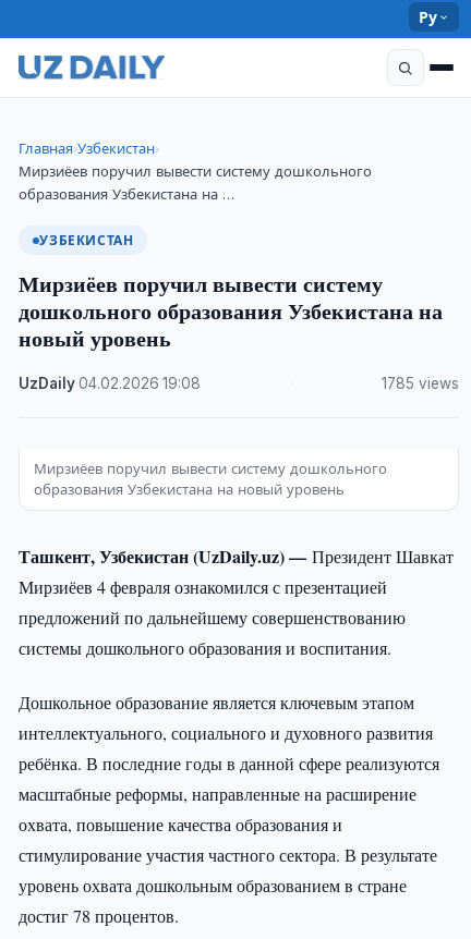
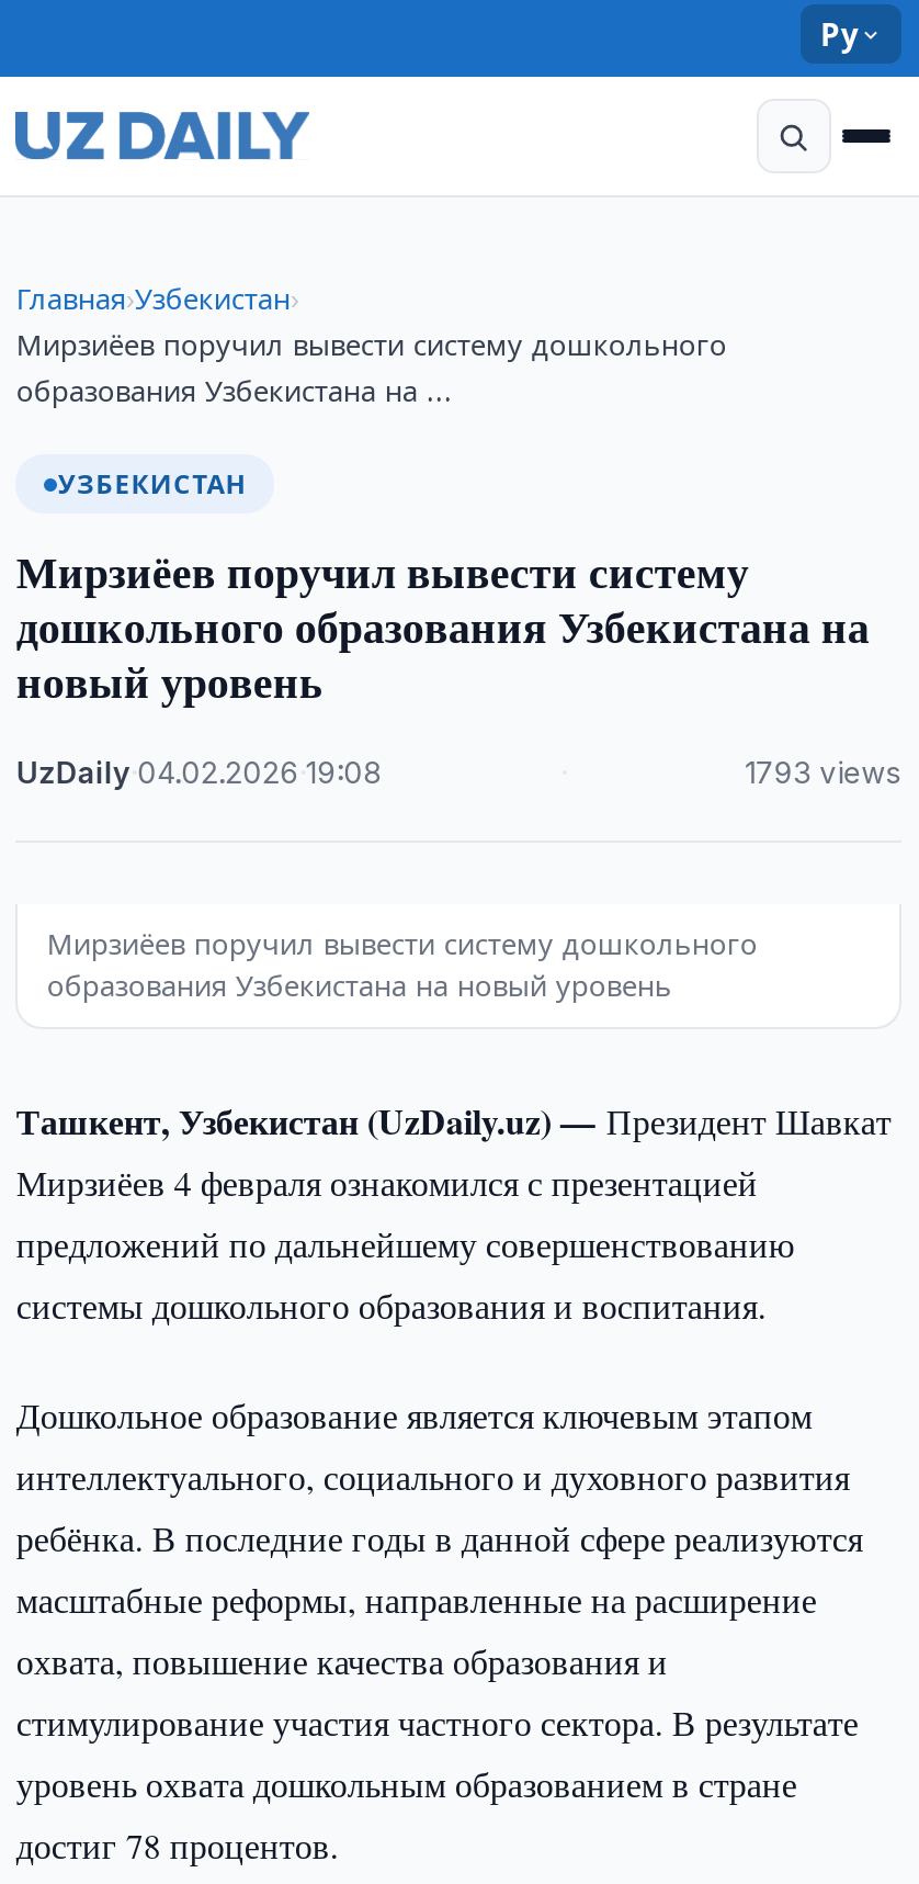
- 1785 views
+ 1793 views
